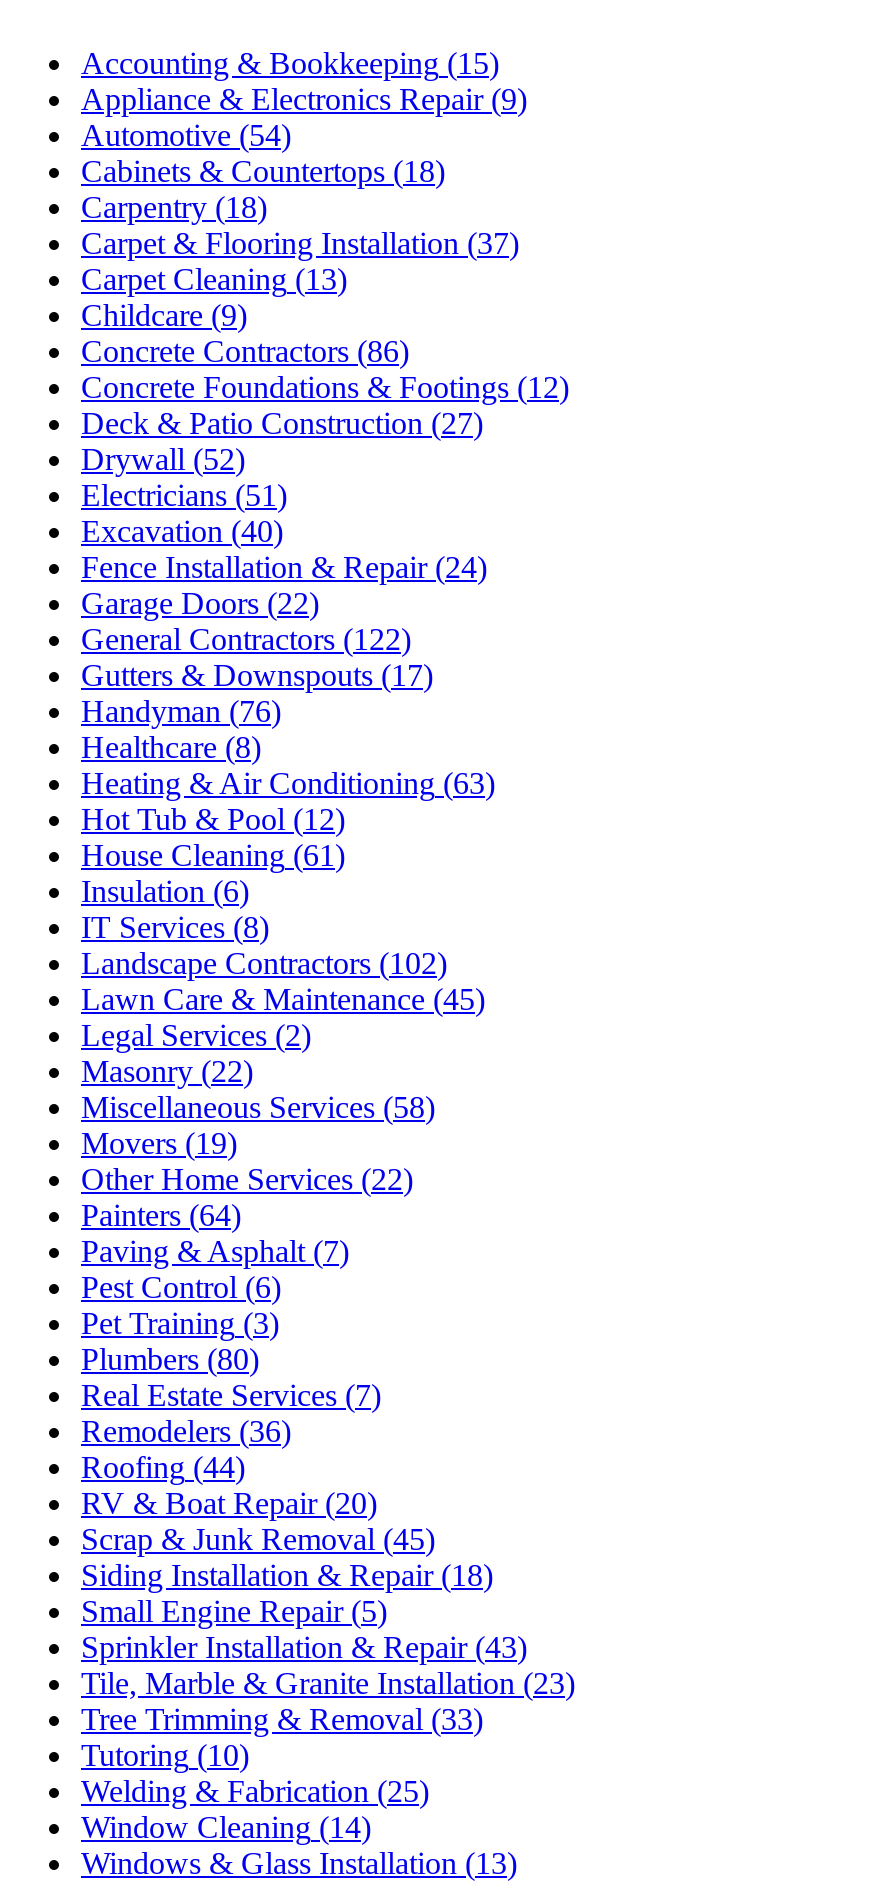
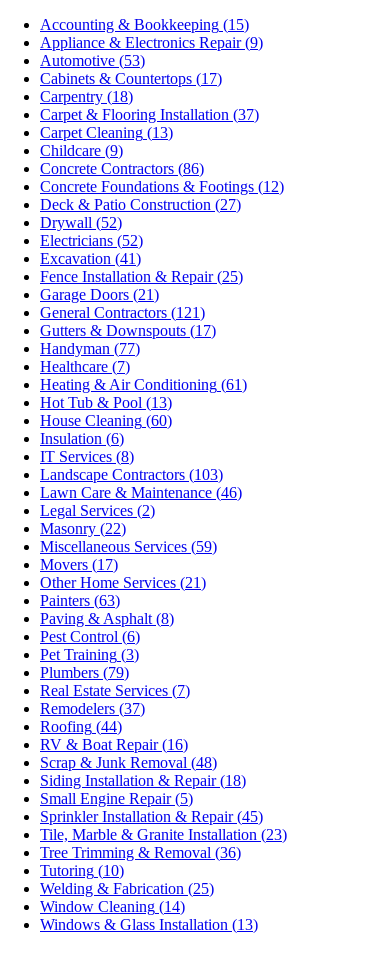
- Automotive (54)
+ Automotive (53)

- Cabinets & Countertops (18)
+ Cabinets & Countertops (17)

- Electricians (51)
+ Electricians (52)

- Excavation (40)
+ Excavation (41)

- Fence Installation & Repair (24)
+ Fence Installation & Repair (25)

- Garage Doors (22)
+ Garage Doors (21)

- General Contractors (122)
+ General Contractors (121)

- Handyman (76)
+ Handyman (77)

- Healthcare (8)
+ Healthcare (7)

- Heating & Air Conditioning (63)
+ Heating & Air Conditioning (61)

- Hot Tub & Pool (12)
+ Hot Tub & Pool (13)

- House Cleaning (61)
+ House Cleaning (60)

- Landscape Contractors (102)
+ Landscape Contractors (103)

- Lawn Care & Maintenance (45)
+ Lawn Care & Maintenance (46)

- Miscellaneous Services (58)
+ Miscellaneous Services (59)

- Movers (19)
+ Movers (17)

- Other Home Services (22)
+ Other Home Services (21)

- Painters (64)
+ Painters (63)

- Paving & Asphalt (7)
+ Paving & Asphalt (8)

- Plumbers (80)
+ Plumbers (79)

- Remodelers (36)
+ Remodelers (37)

- RV & Boat Repair (20)
+ RV & Boat Repair (16)

- Scrap & Junk Removal (45)
+ Scrap & Junk Removal (48)

- Sprinkler Installation & Repair (43)
+ Sprinkler Installation & Repair (45)

- Tree Trimming & Removal (33)
+ Tree Trimming & Removal (36)
